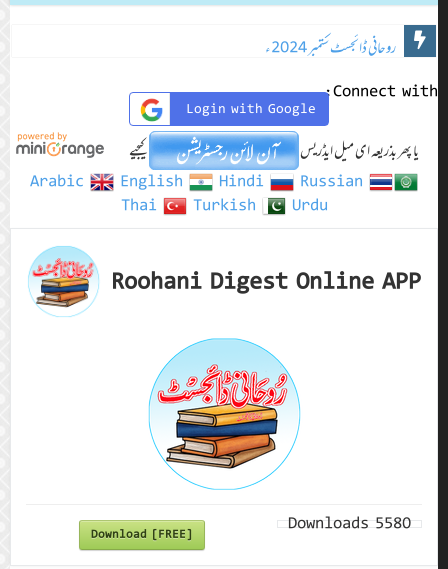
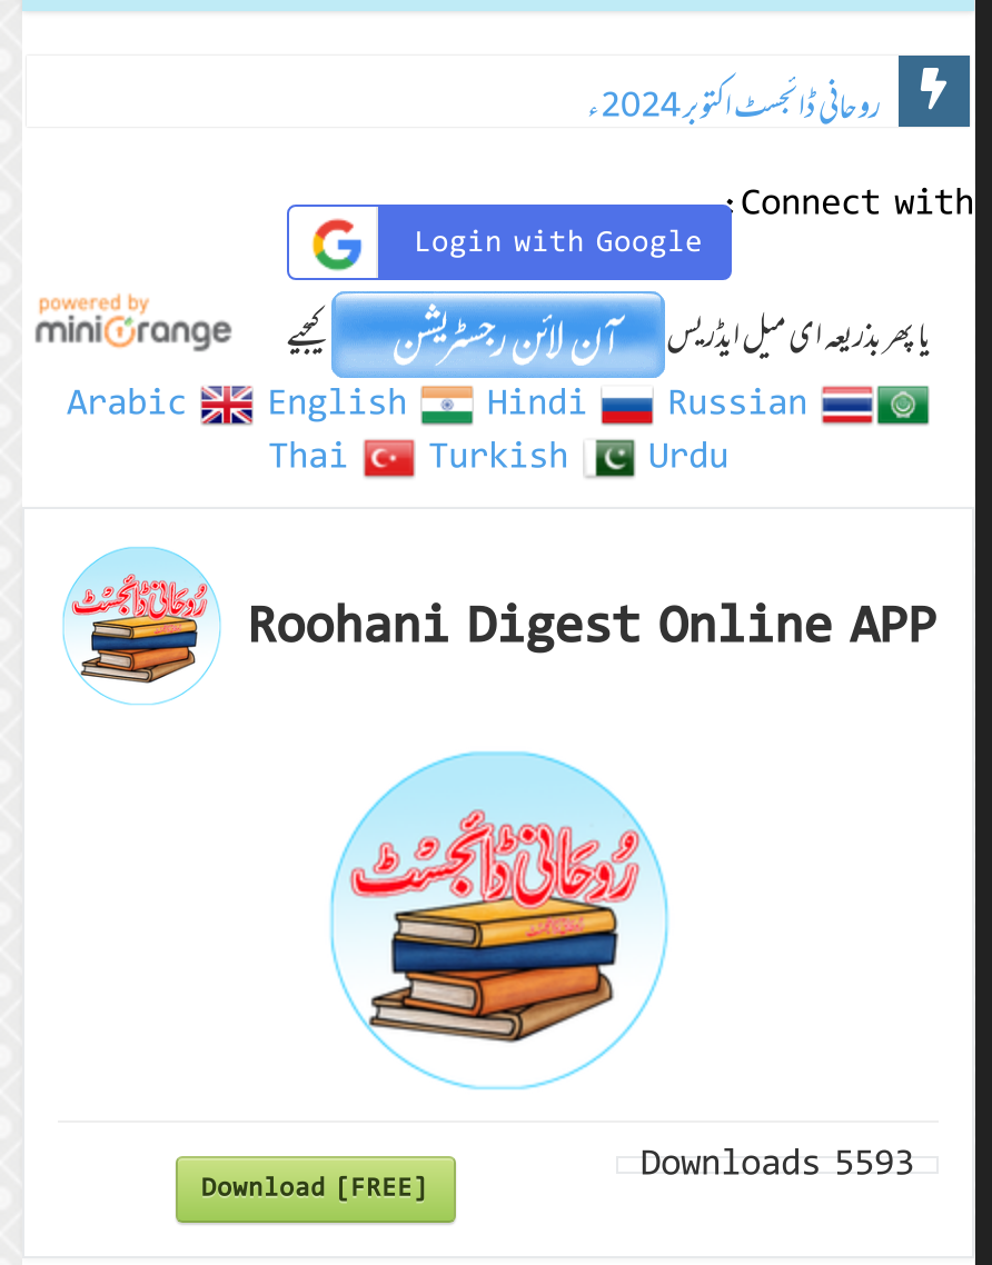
- 5580
+ 5593
